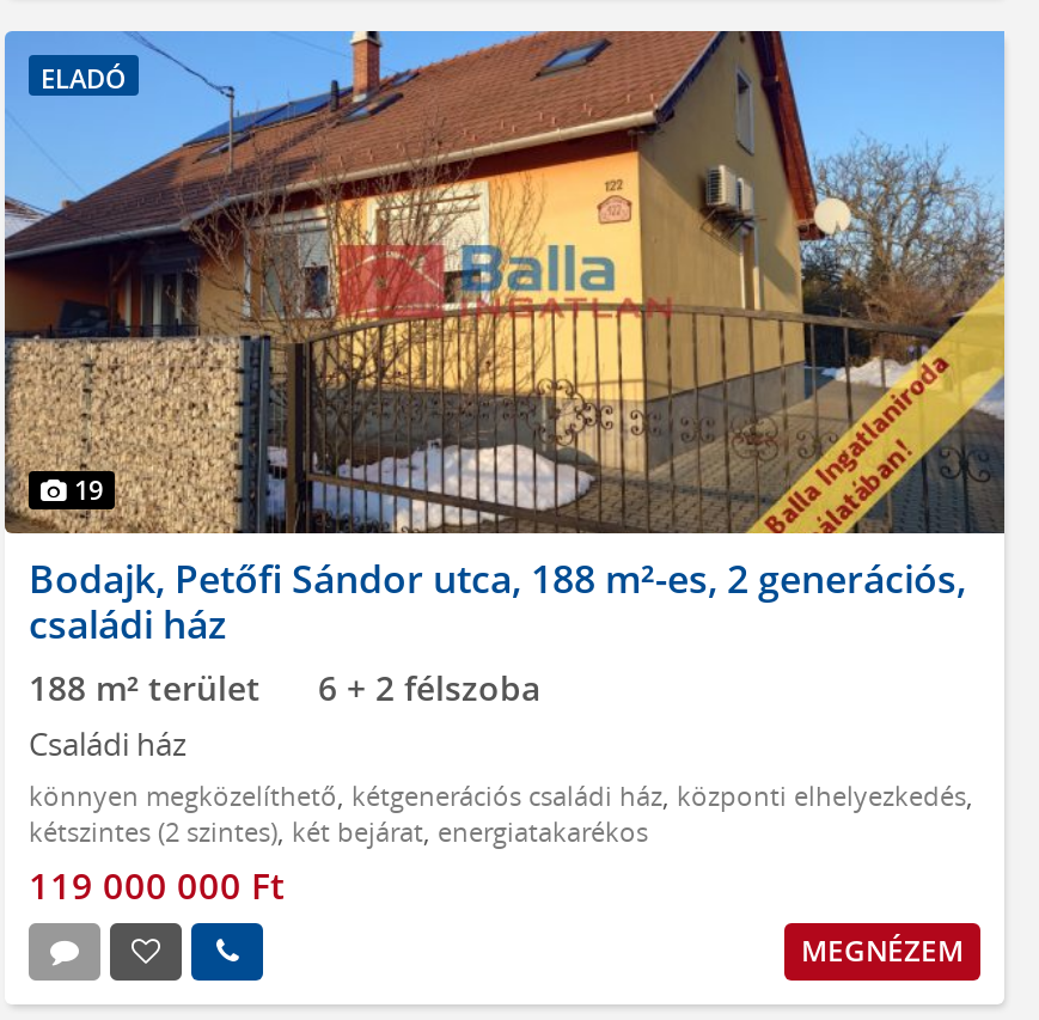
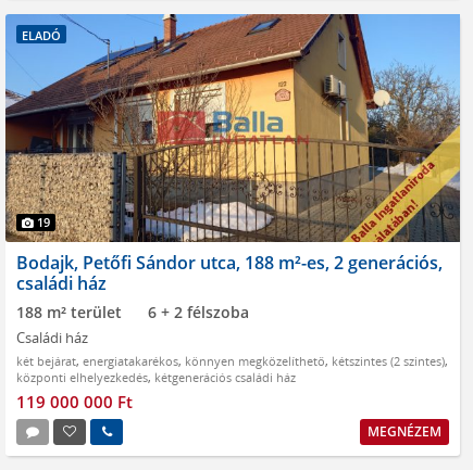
- könnyen megközelíthető, kétgenerációs családi ház, központi elhelyezkedés,
- kétszintes (2 szintes), két bejárat, energiatakarékos
+ két bejárat, energiatakarékos, könnyen megközelíthető, kétszintes (2 szintes),
+ központi elhelyezkedés, kétgenerációs családi ház
